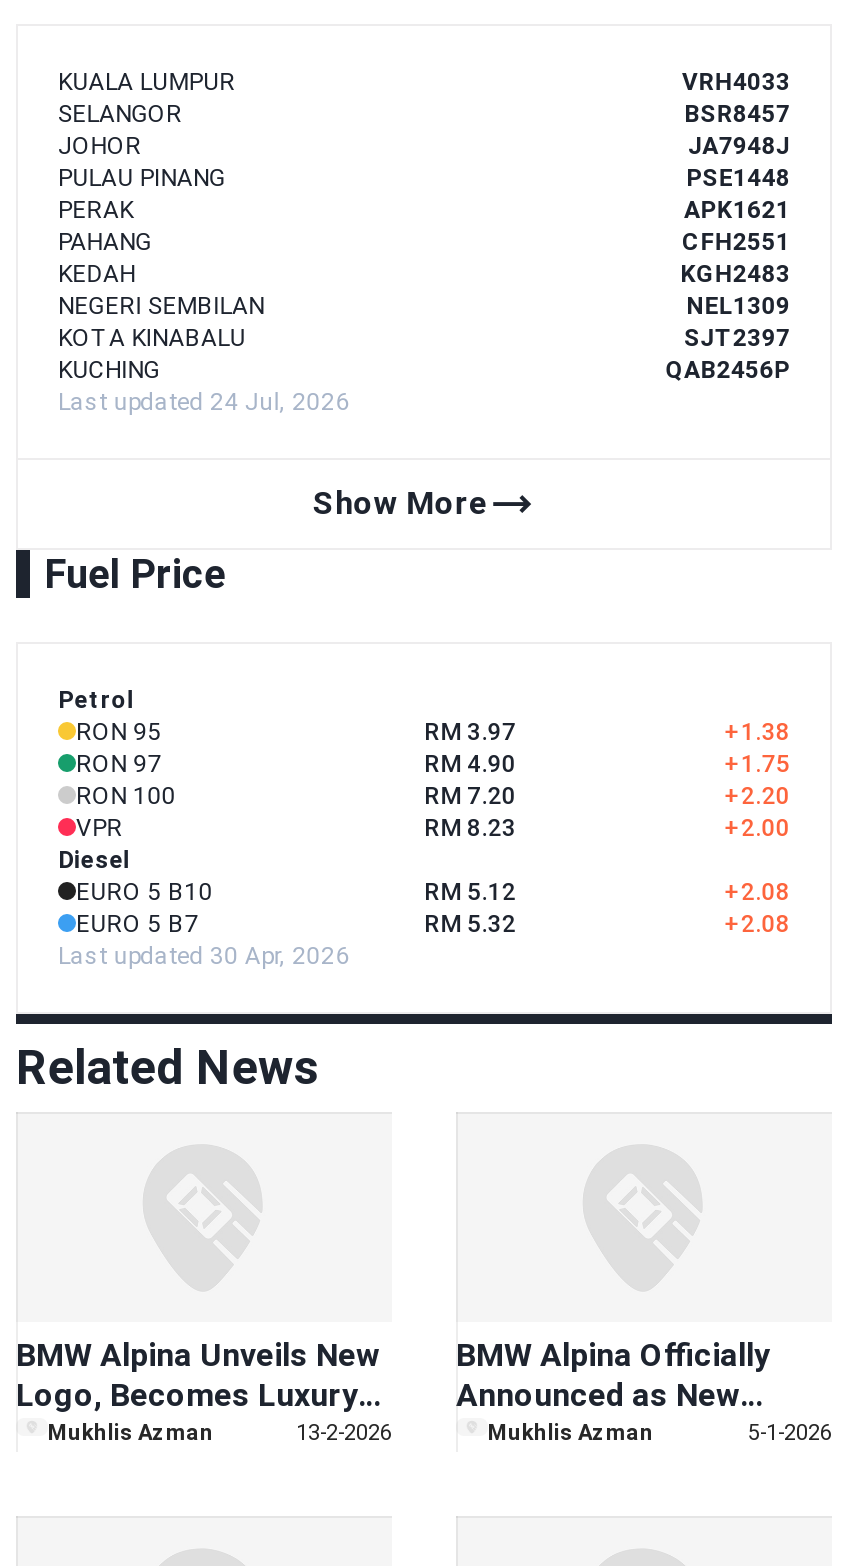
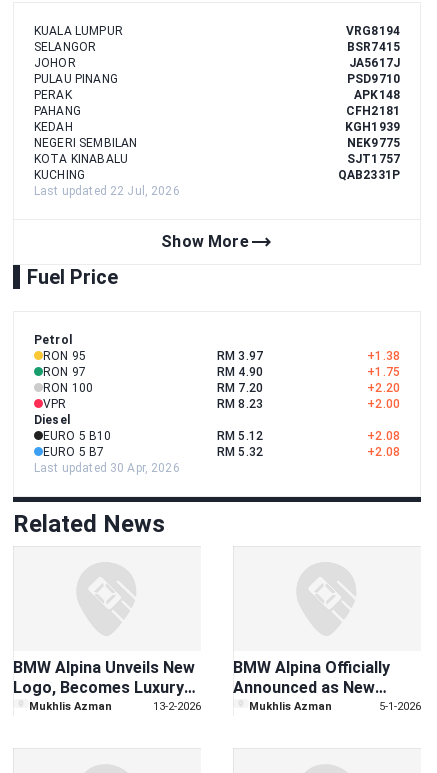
- VRH4033
+ VRG8194

- BSR8457
+ BSR7415

- JA7948J
+ JA5617J

- PSE1448
+ PSD9710

- APK1621
+ APK148

- CFH2551
+ CFH2181

- KGH2483
+ KGH1939

- NEL1309
+ NEK9775

- SJT2397
+ SJT1757

- QAB2456P
- Last updated 24 Jul, 2026
+ QAB2331P
+ Last updated 22 Jul, 2026
